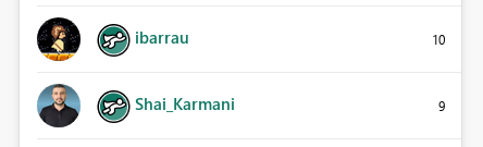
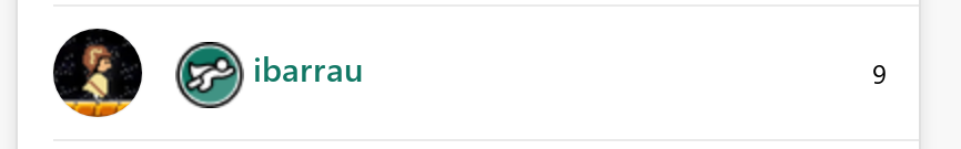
- 10
- Shai_Karmani

- [image]
